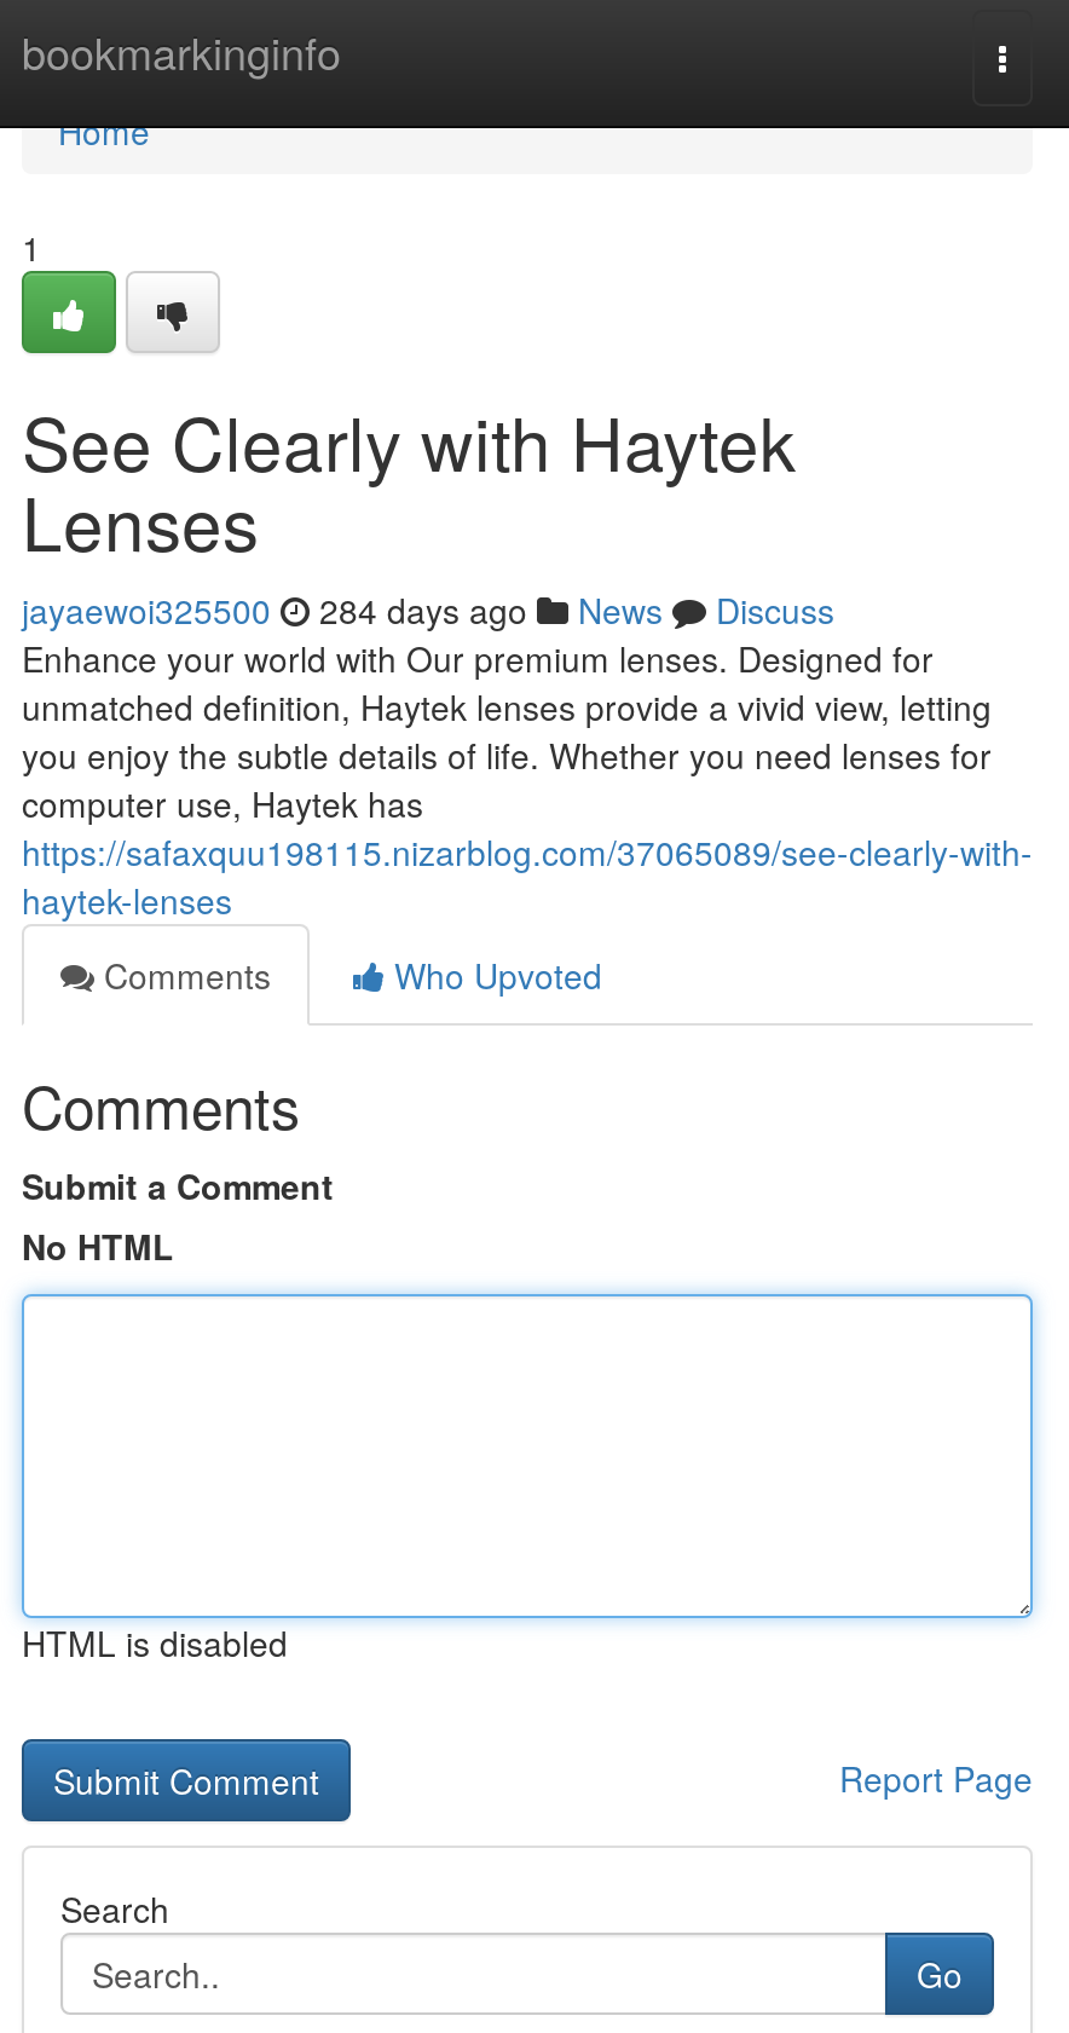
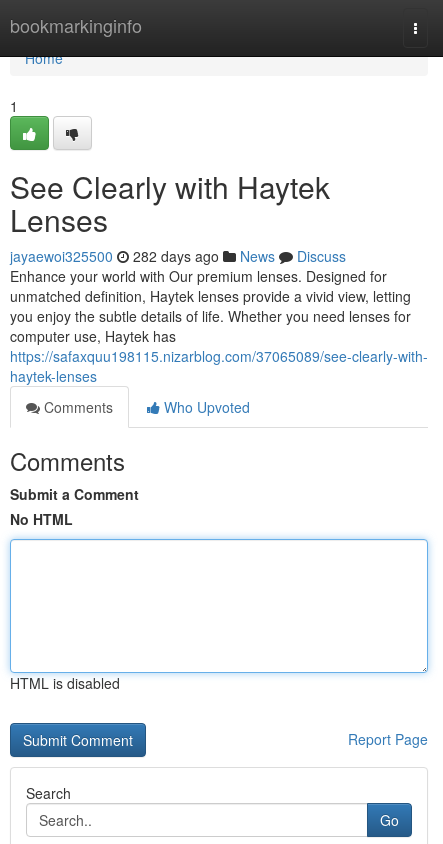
- jayaewoi325500 284 days ago News Discuss
+ jayaewoi325500 282 days ago News Discuss
